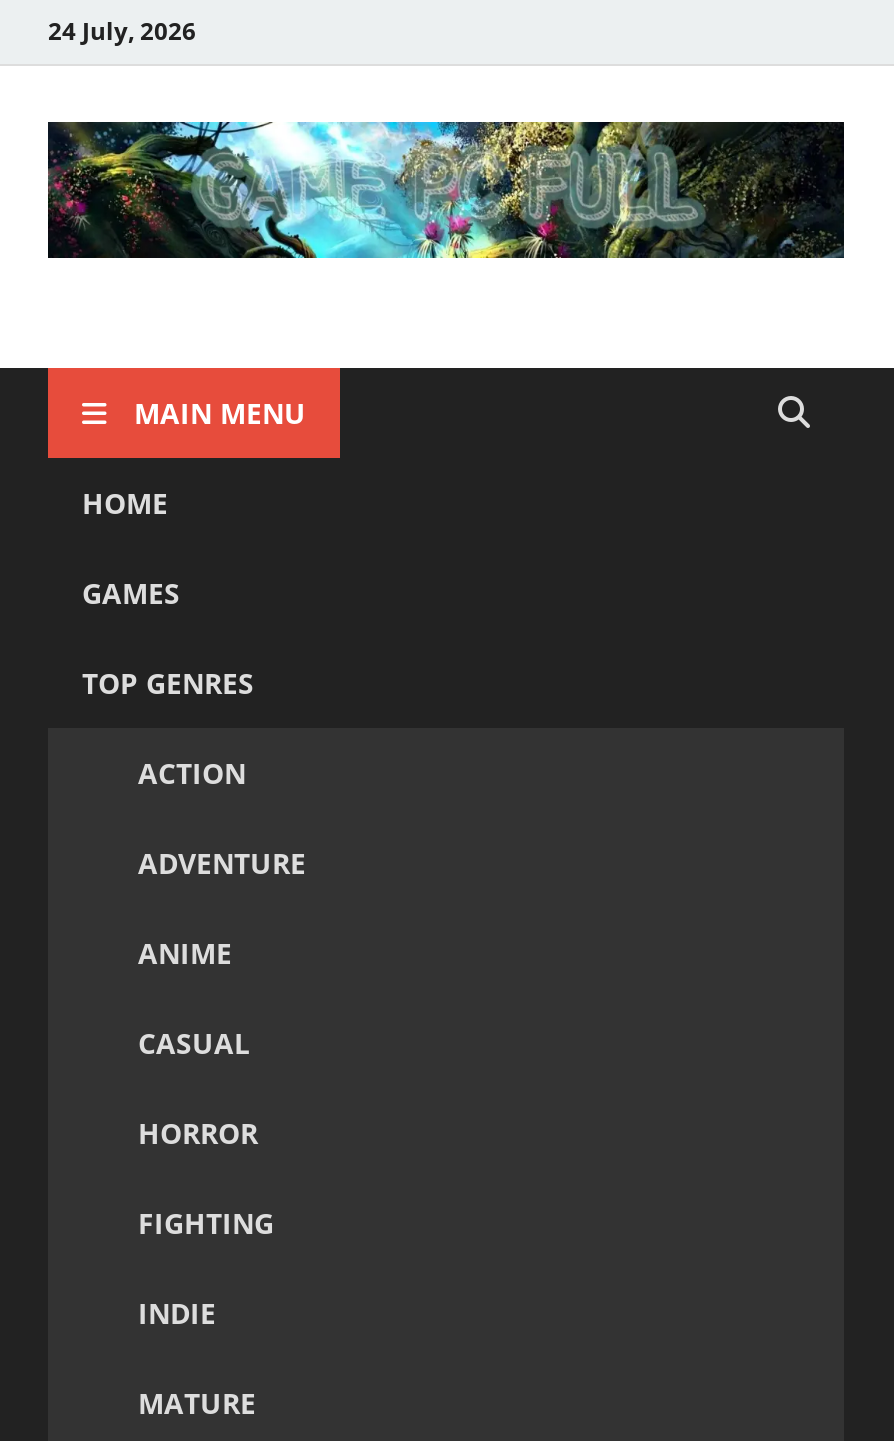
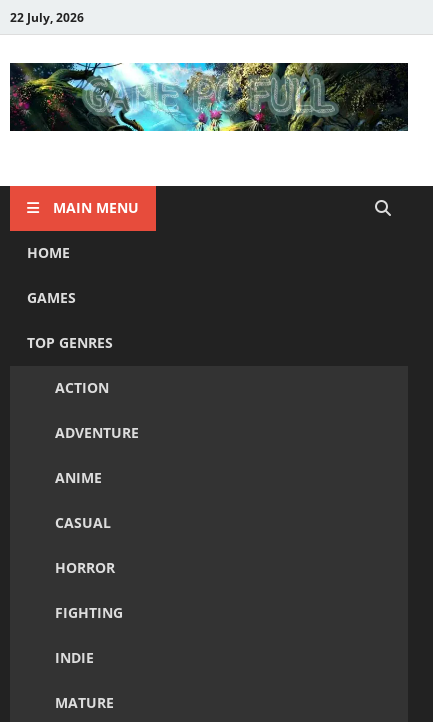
- 24 July, 2026
+ 22 July, 2026
